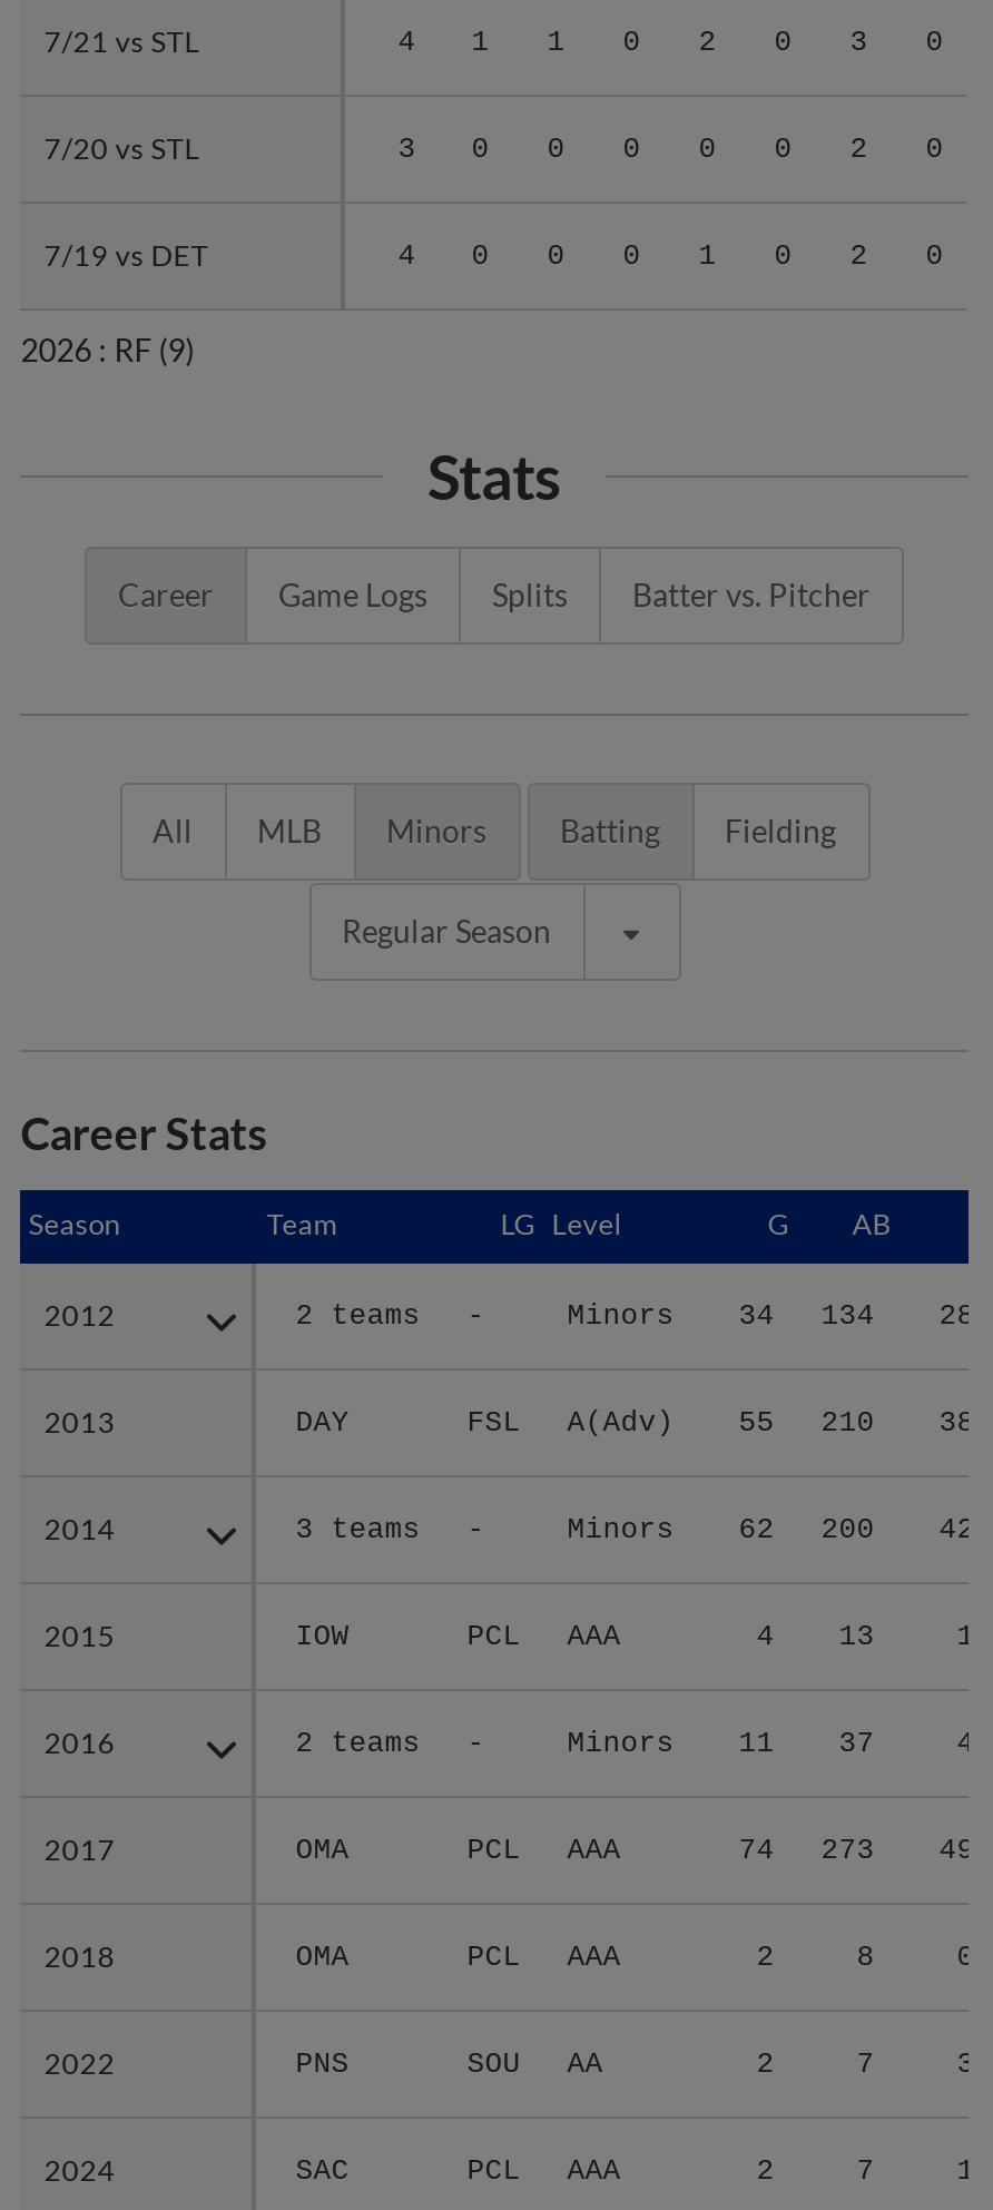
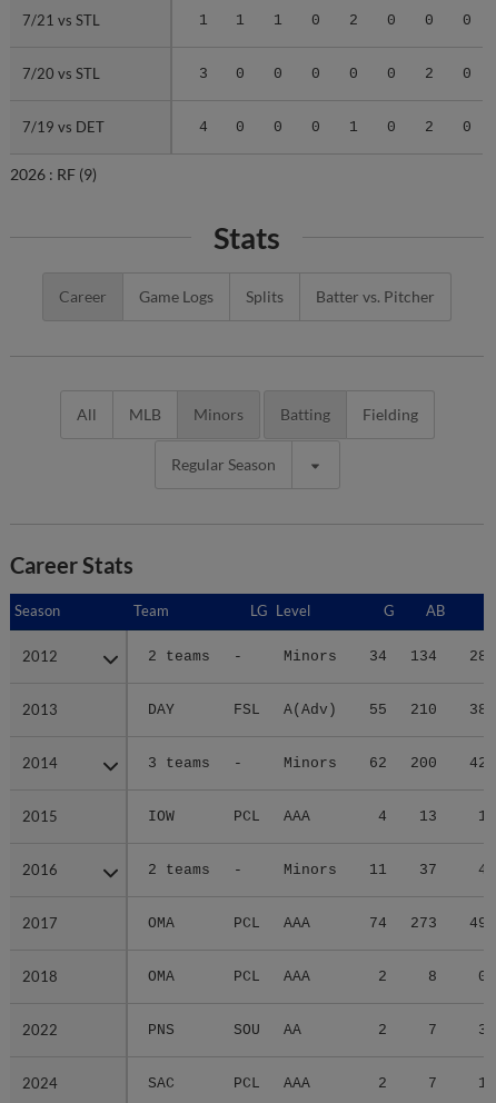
- 4
+ 1

- 3
+ 0
